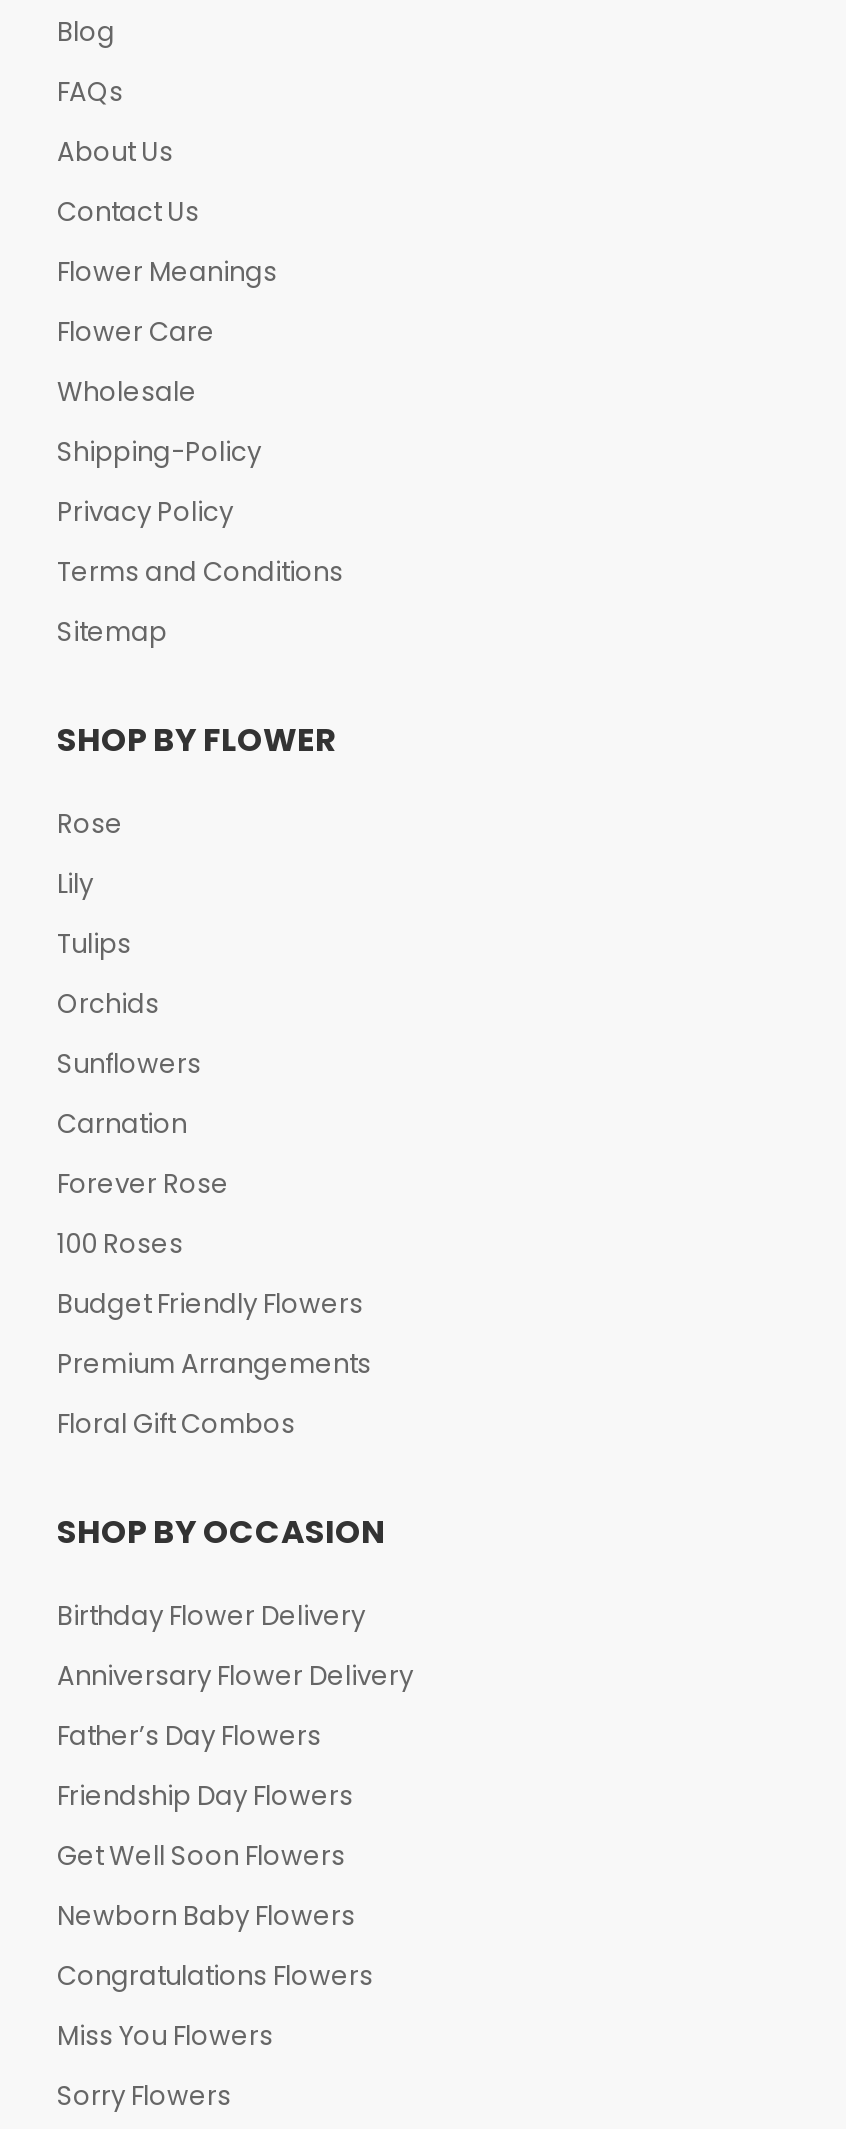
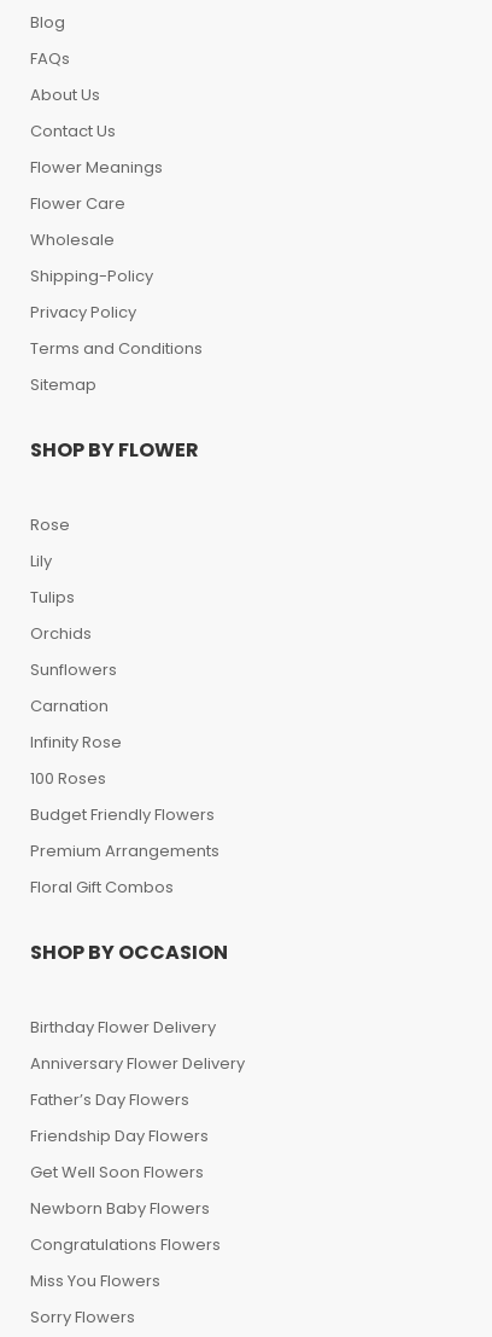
- Forever Rose
+ Infinity Rose
